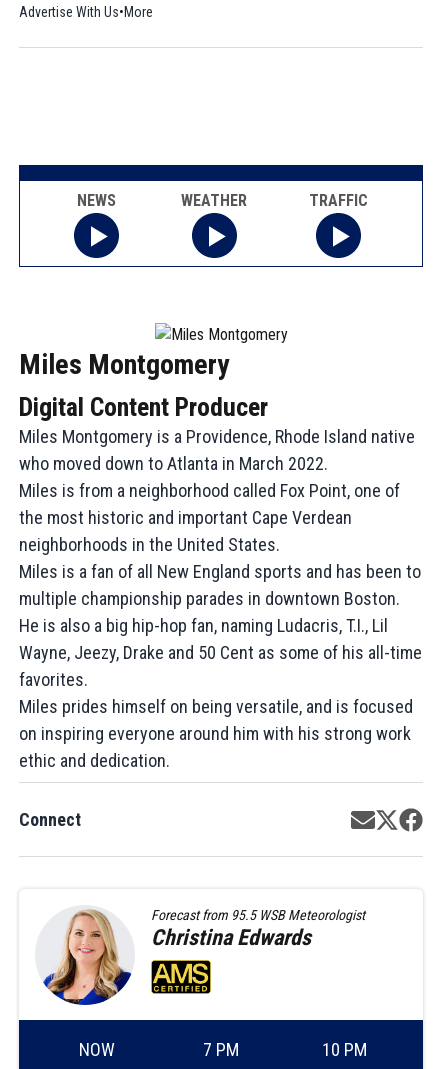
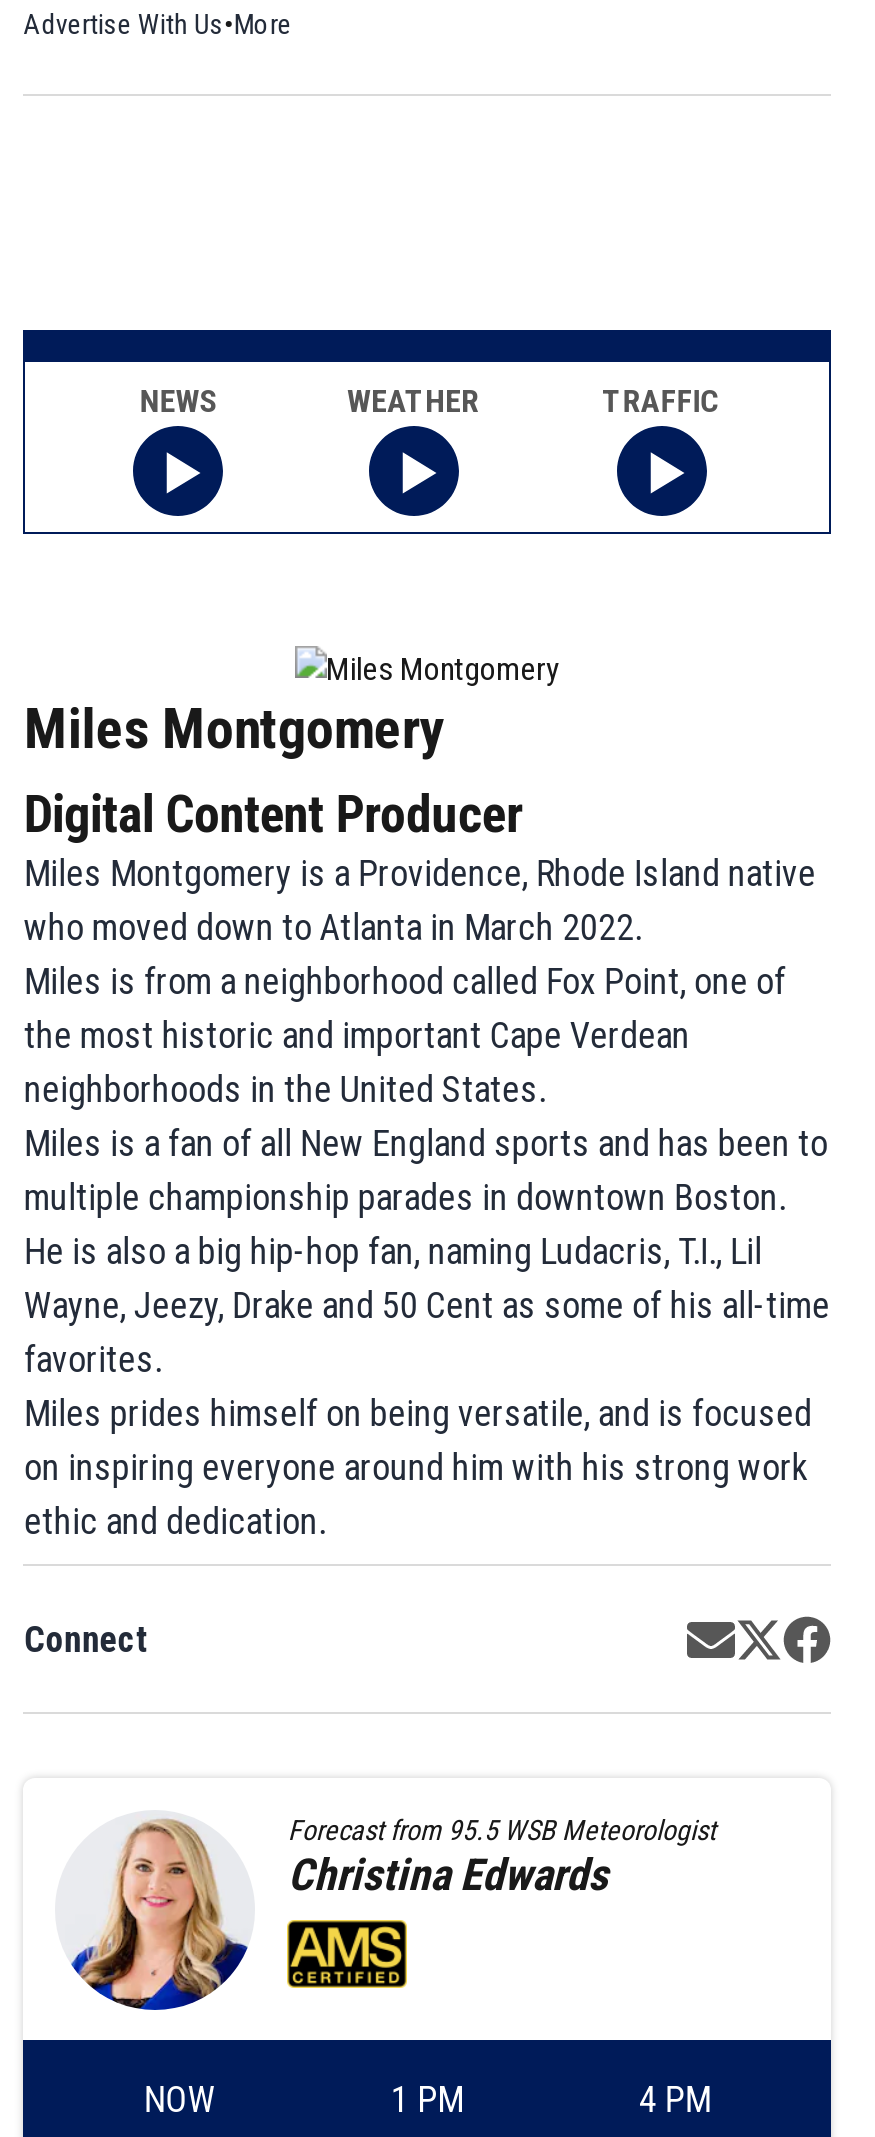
- 7 PM
+ 1 PM

- 10 PM
+ 4 PM
